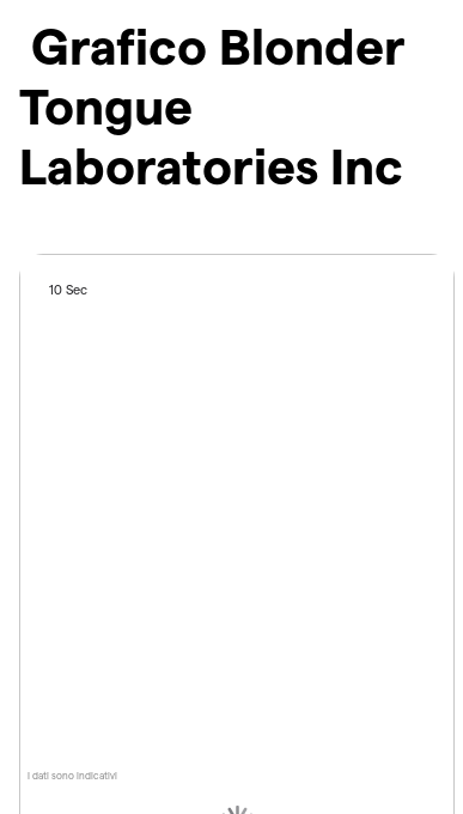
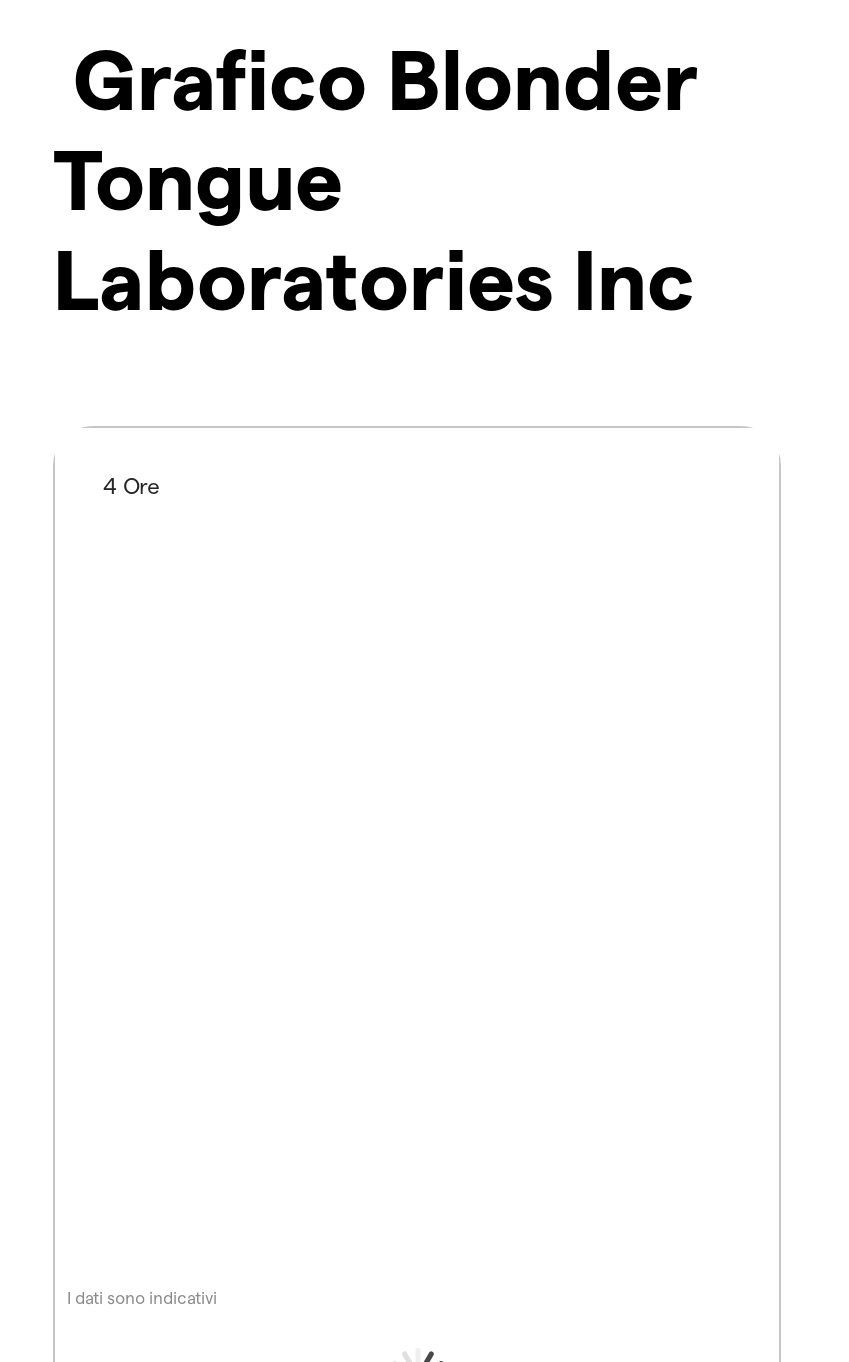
- 10 Sec
+ 4 Ore
